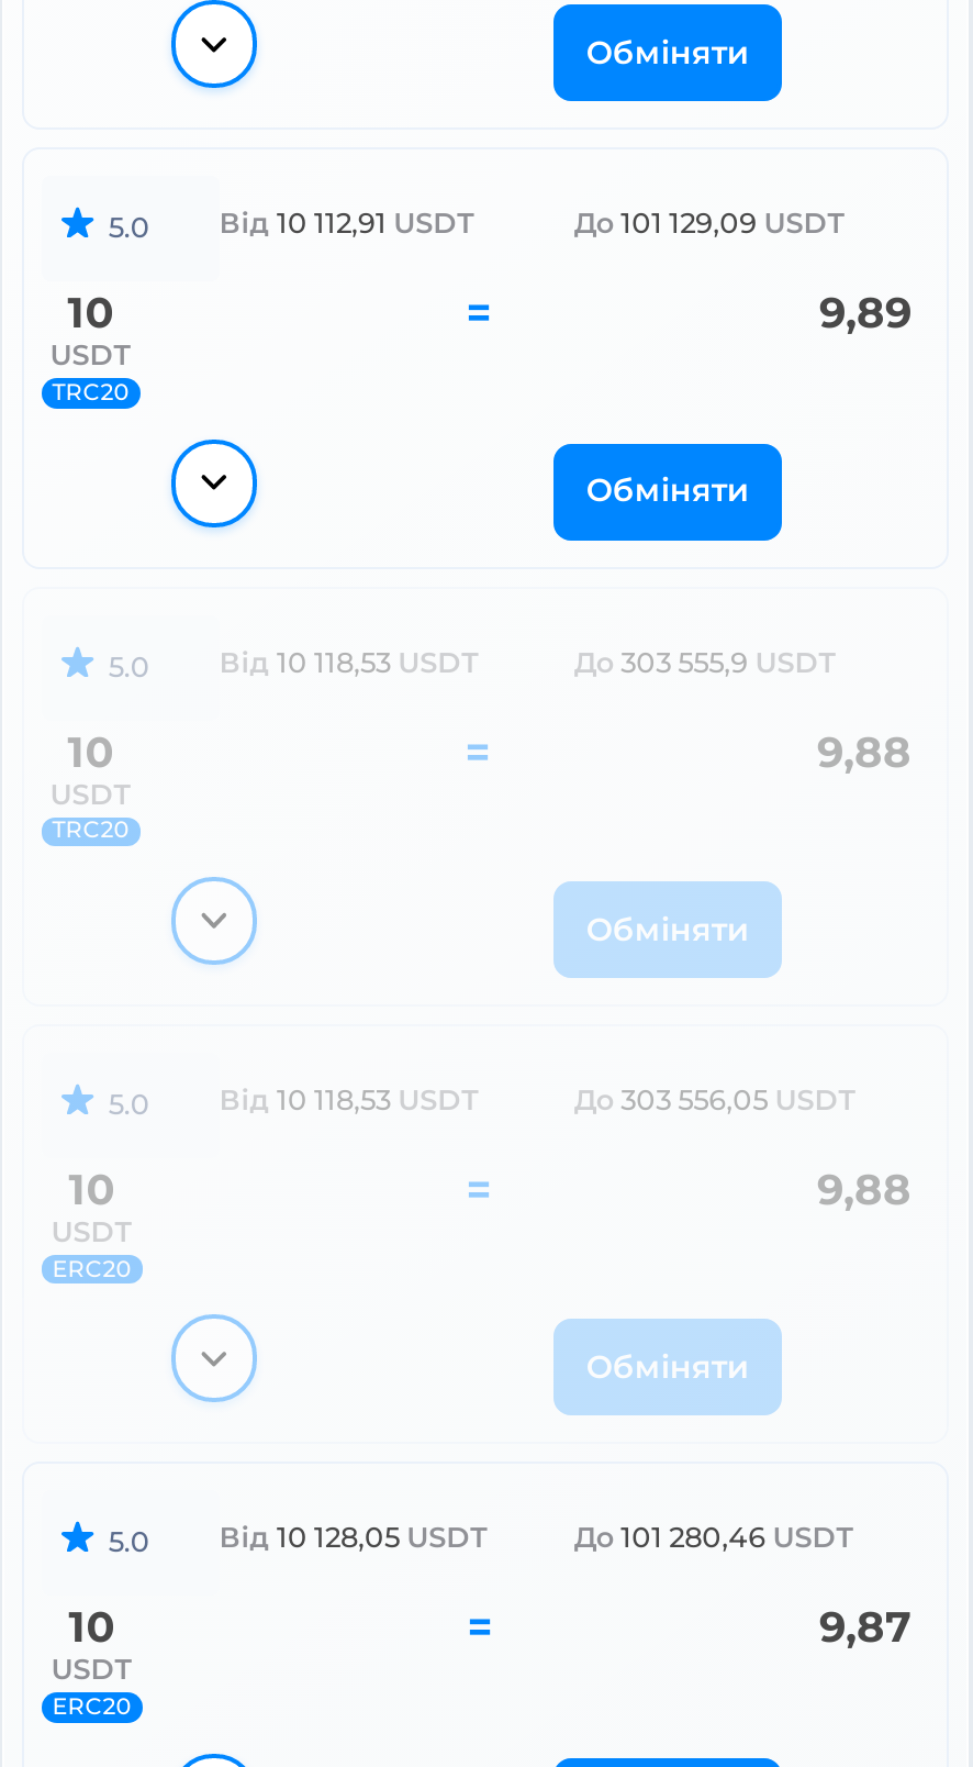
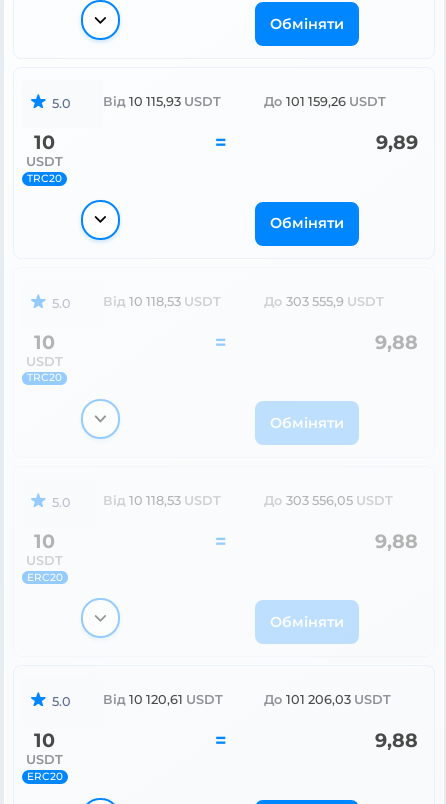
- Від 10 112,91 USDT
+ Від 10 115,93 USDT

- До 101 129,09 USDT
+ До 101 159,26 USDT

- Від 10 128,05 USDT
+ Від 10 120,61 USDT

- До 101 280,46 USDT
+ До 101 206,03 USDT

- 9,87
+ 9,88
